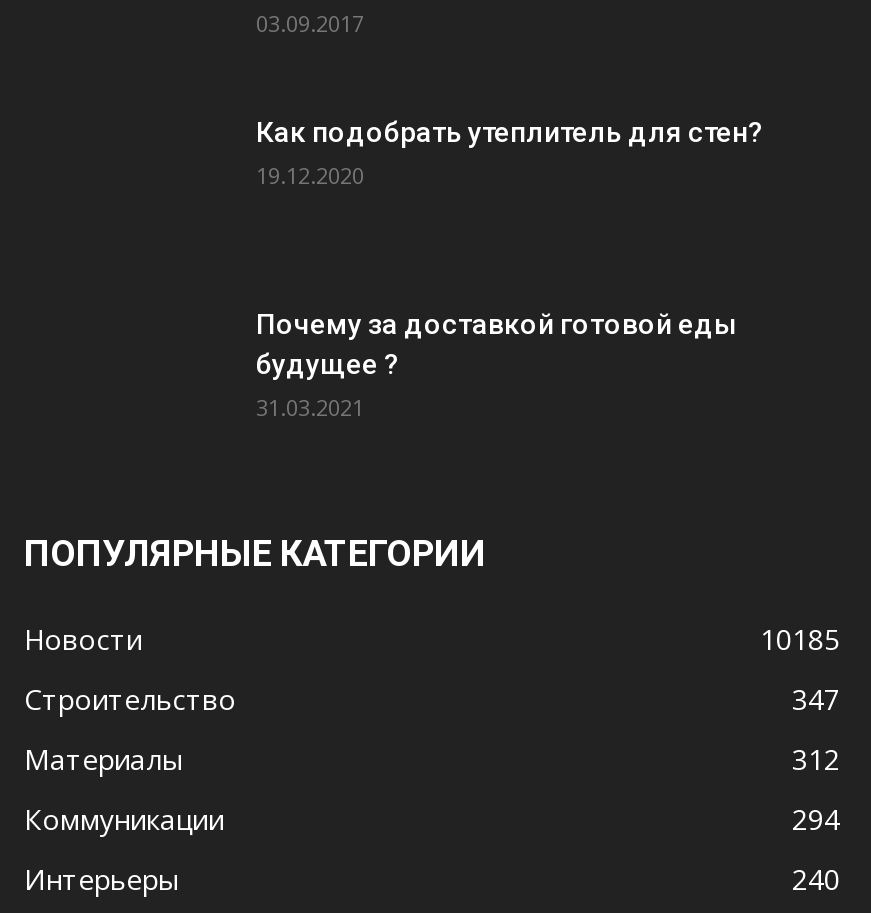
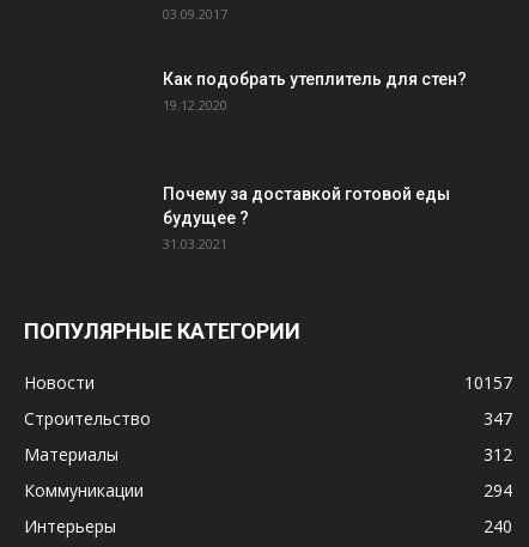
- 10185
+ 10157
